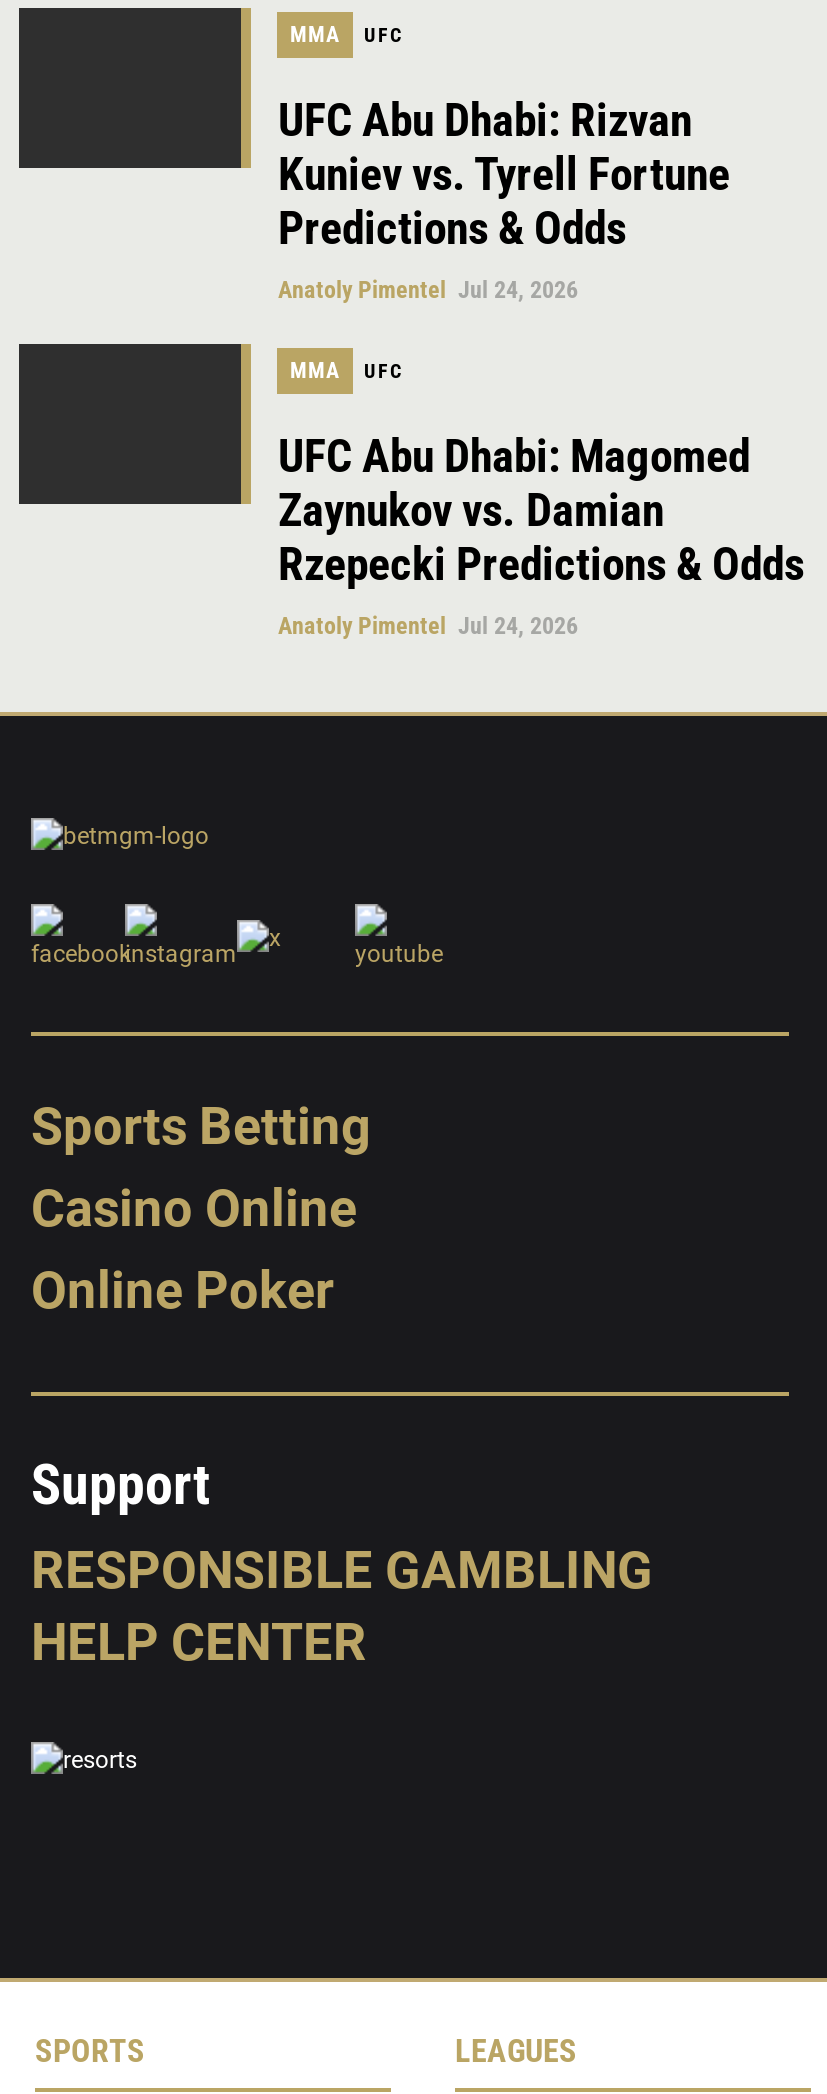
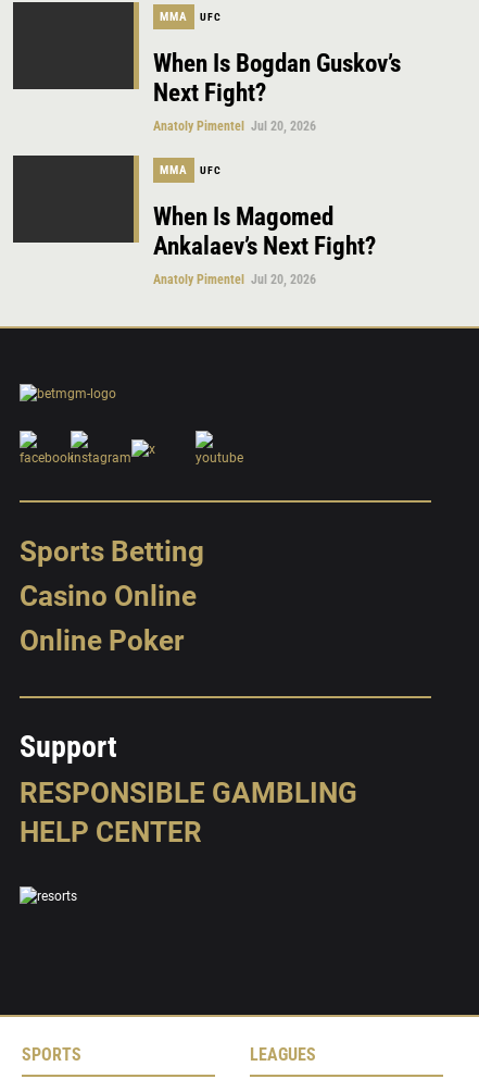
- UFC Abu Dhabi: Rizvan
- Kuniev vs. Tyrell Fortune
- Predictions & Odds
- Anatoly Pimentel Jul 24, 2026
+ When Is Bogdan Guskov’s
+ Next Fight?
+ Anatoly Pimentel Jul 20, 2026

- UFC Abu Dhabi: Magomed
- Zaynukov vs. Damian
- Rzepecki Predictions & Odds
- Anatoly Pimentel Jul 24, 2026
+ When Is Magomed
+ Ankalaev’s Next Fight?
+ Anatoly Pimentel Jul 20, 2026
